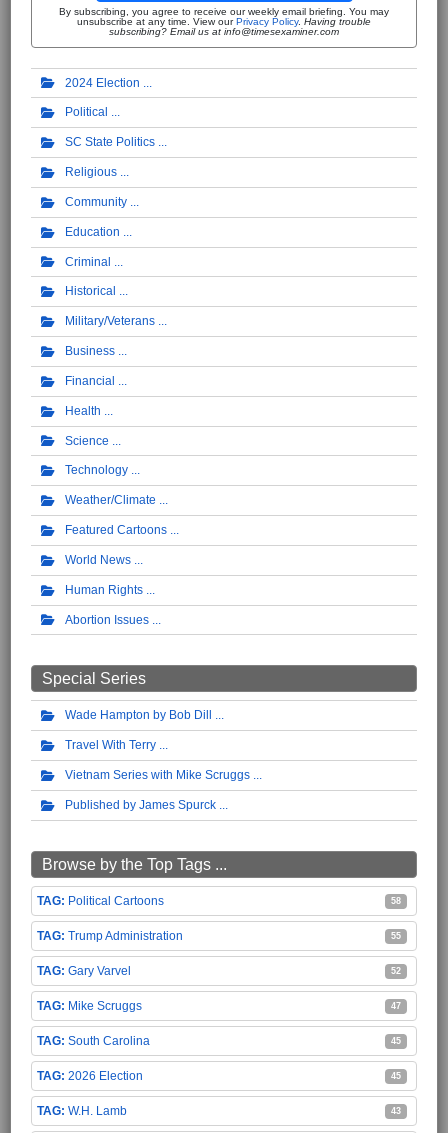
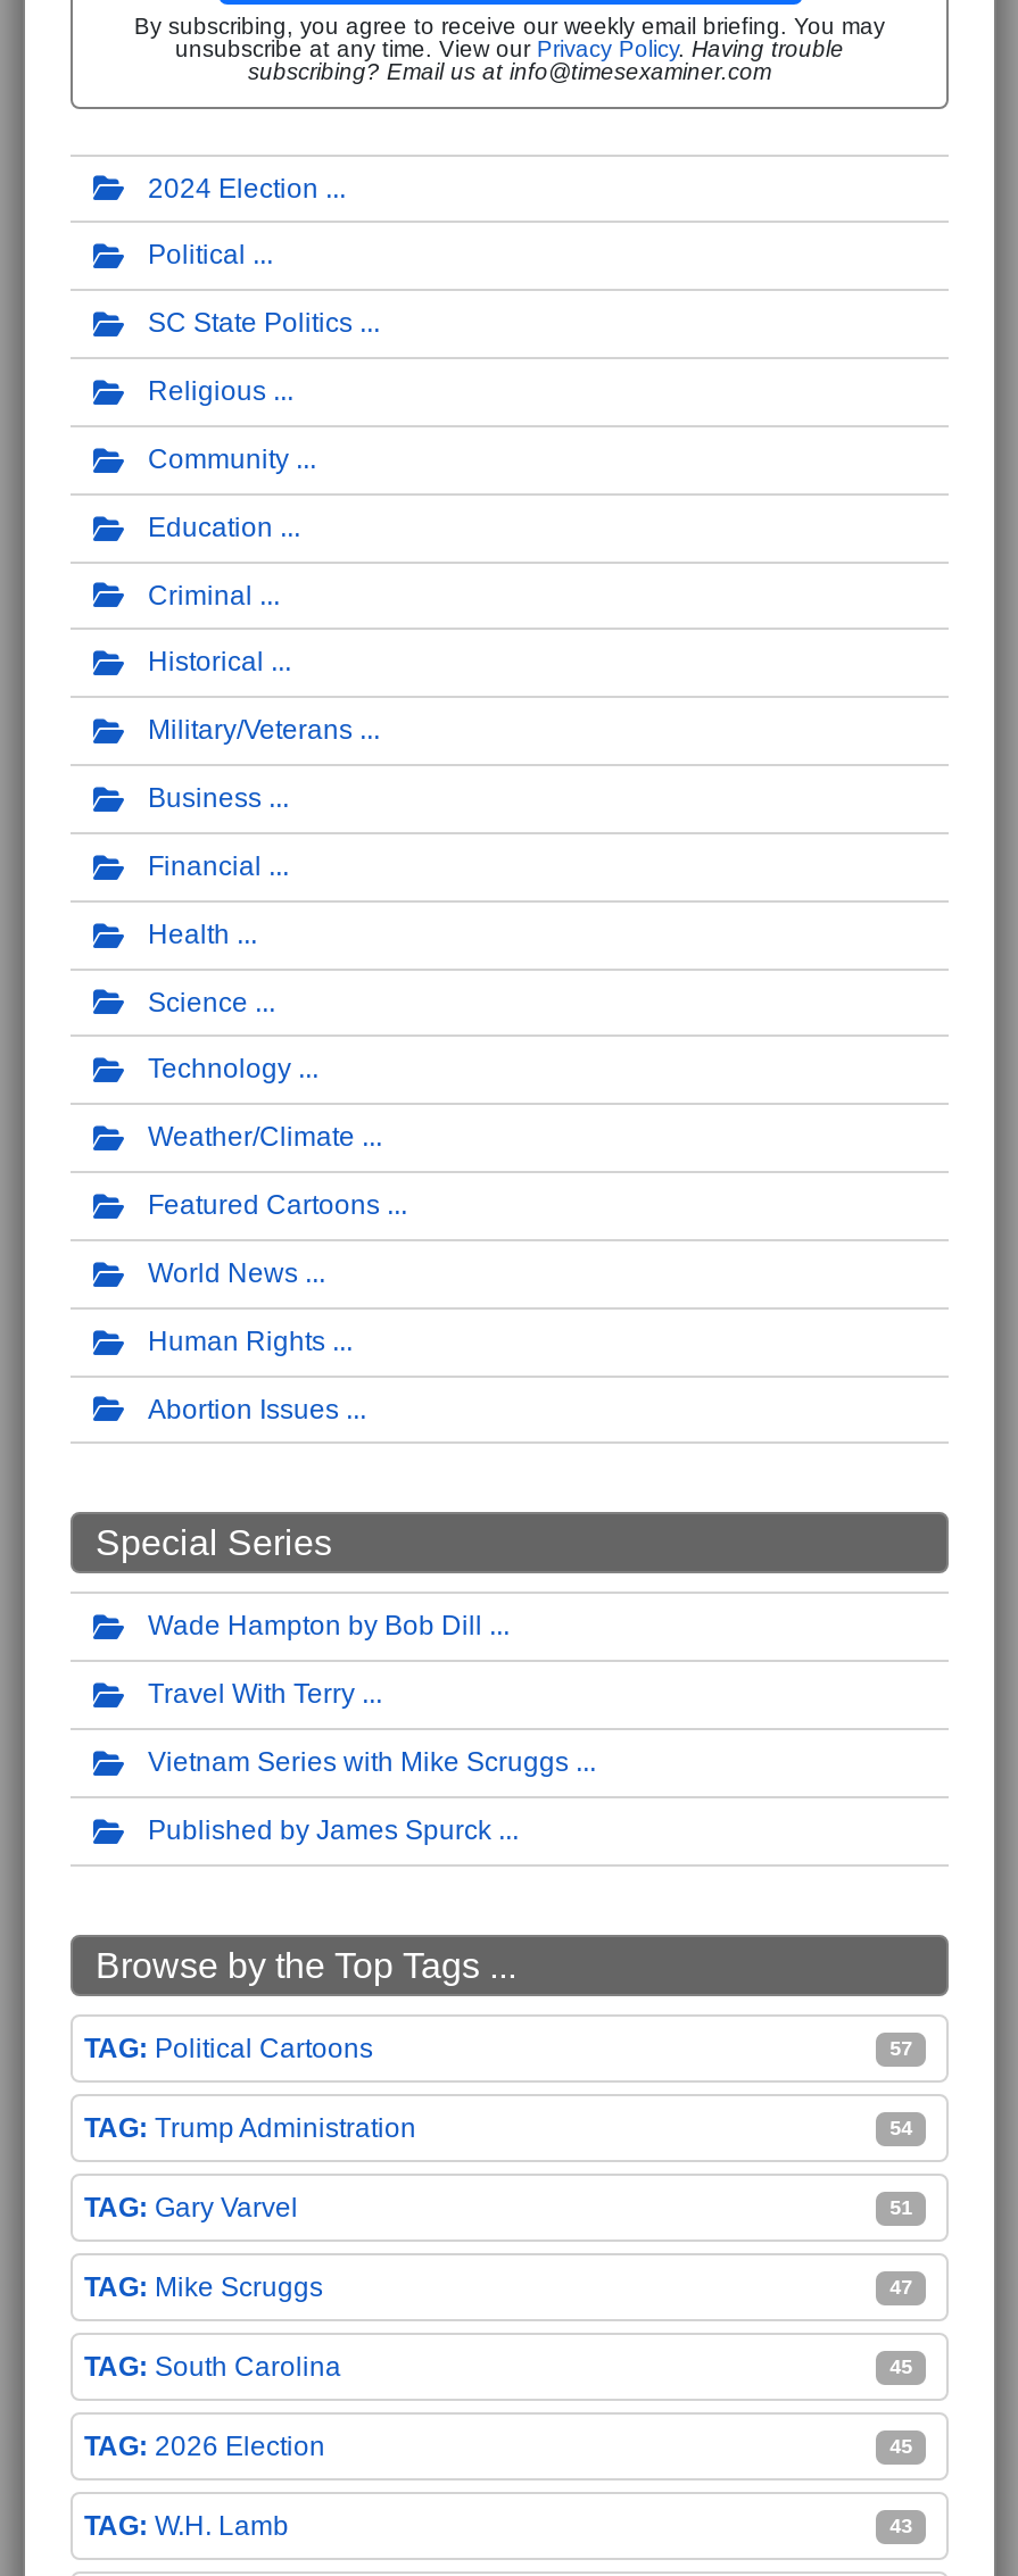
- 58
+ 57

- 55
+ 54

- 52
+ 51
